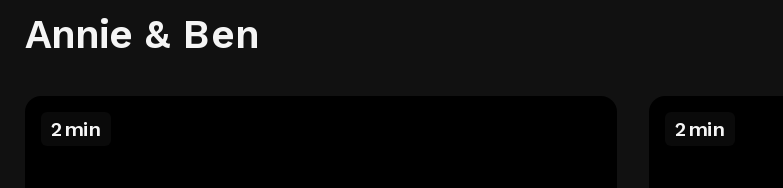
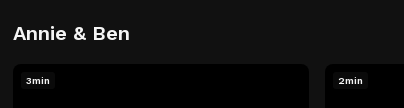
- 2min
+ 3min
